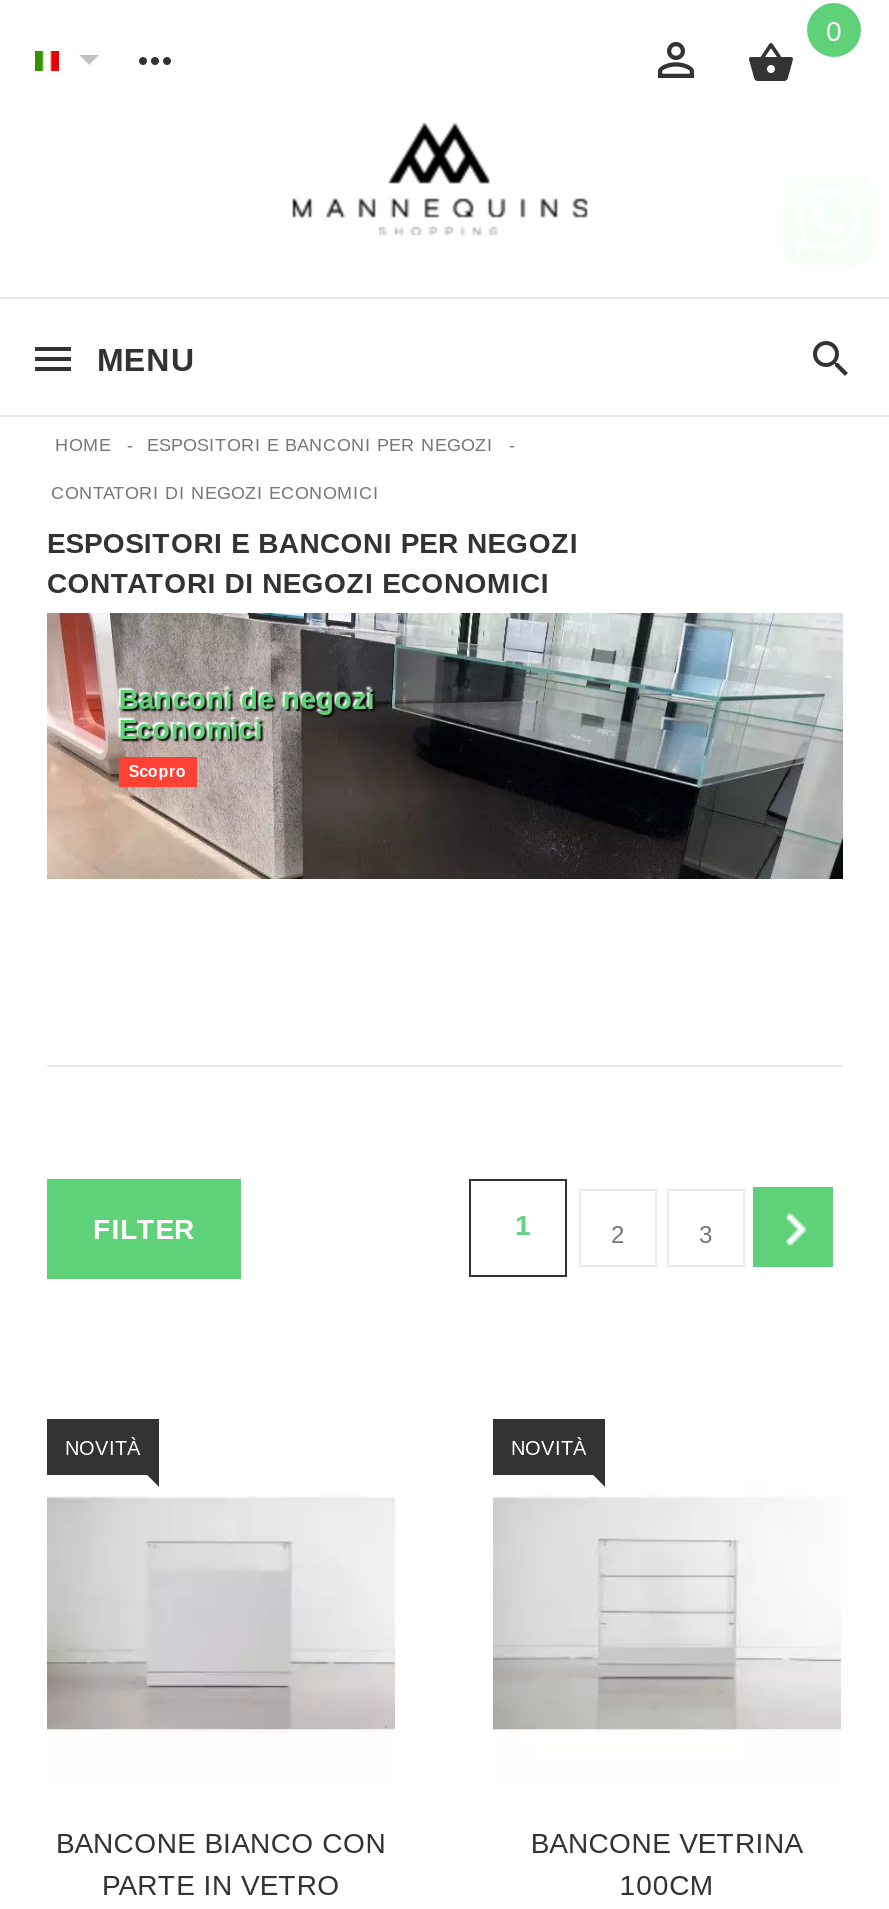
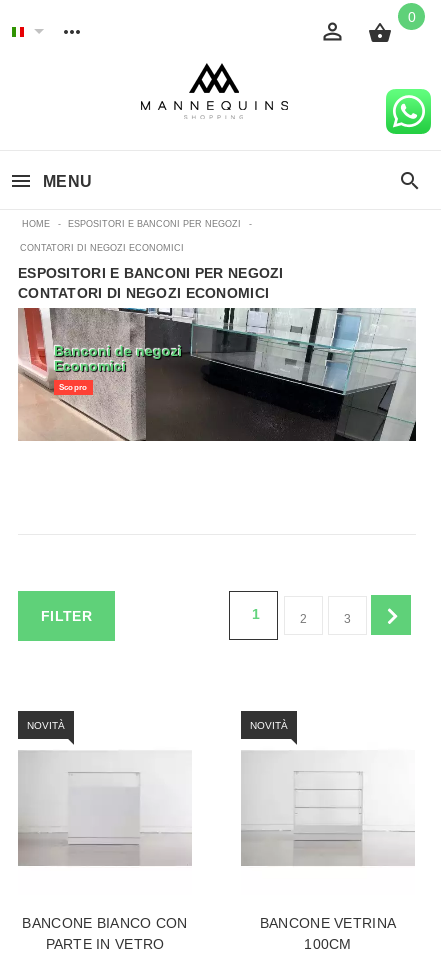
+ [image]
